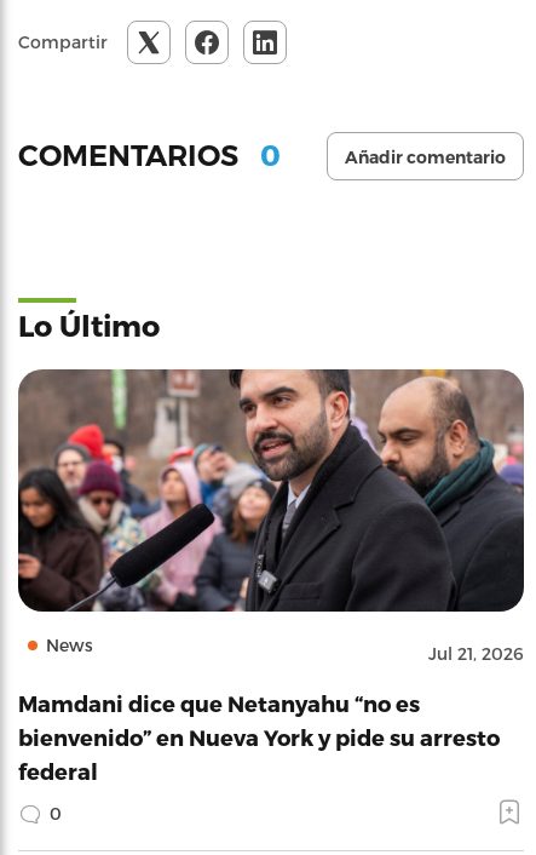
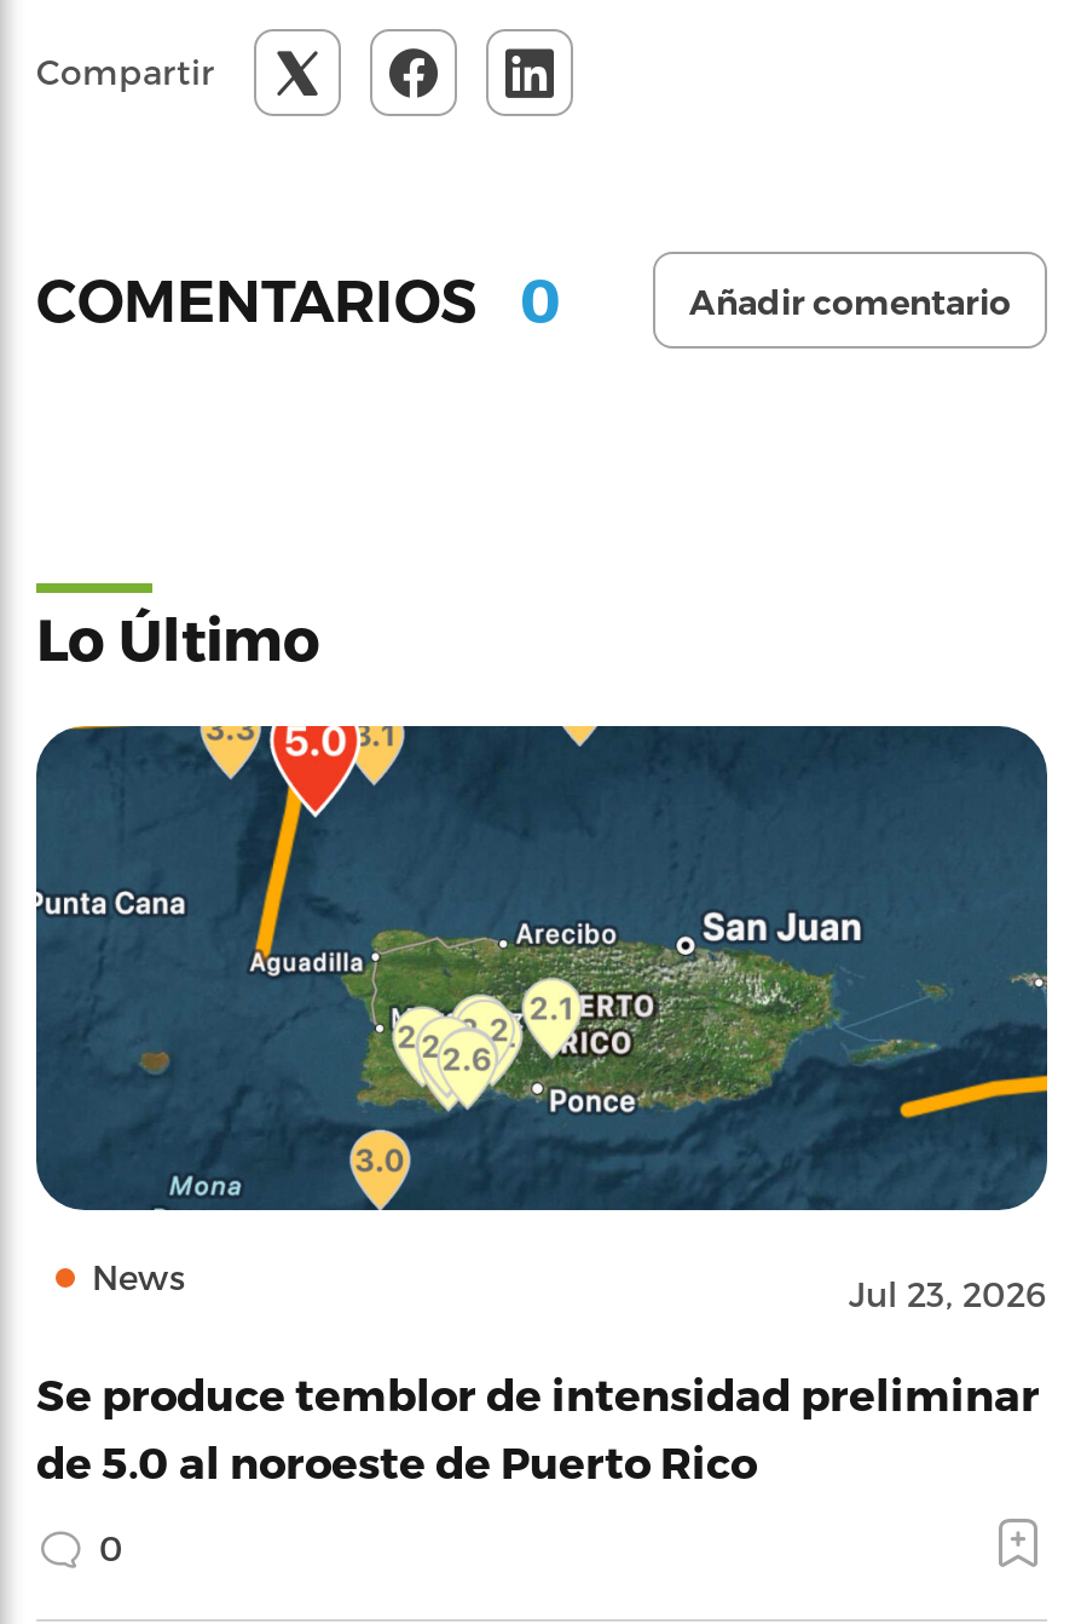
- [image]
- Jul 21, 2026
+ [image]
+ Jul 23, 2026

- Mamdani dice que Netanyahu “no es
- bienvenido” en Nueva York y pide su arresto
- federal
+ Se produce temblor de intensidad preliminar
+ de 5.0 al noroeste de Puerto Rico
